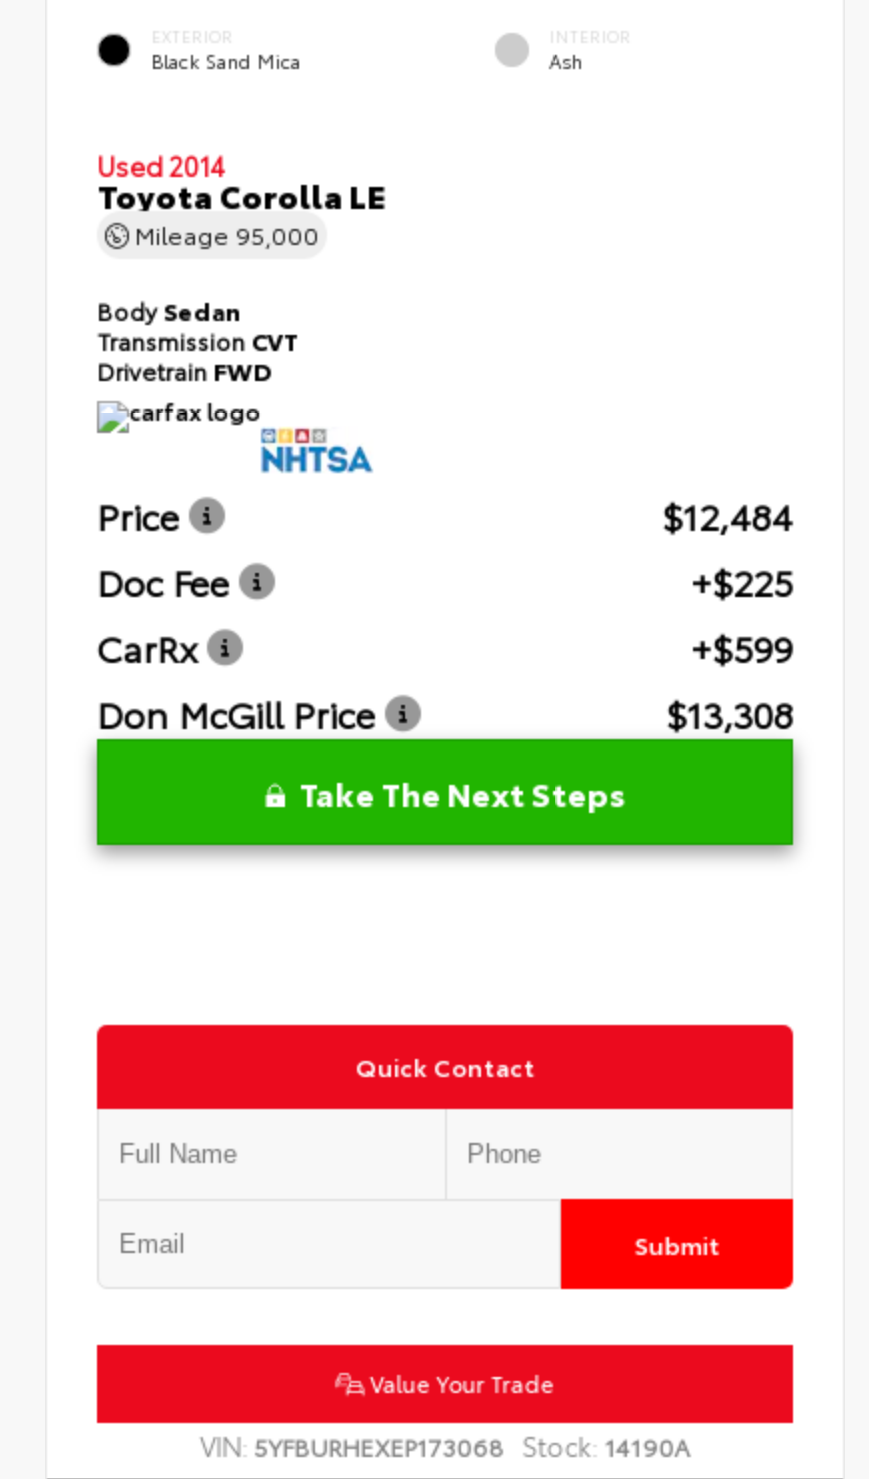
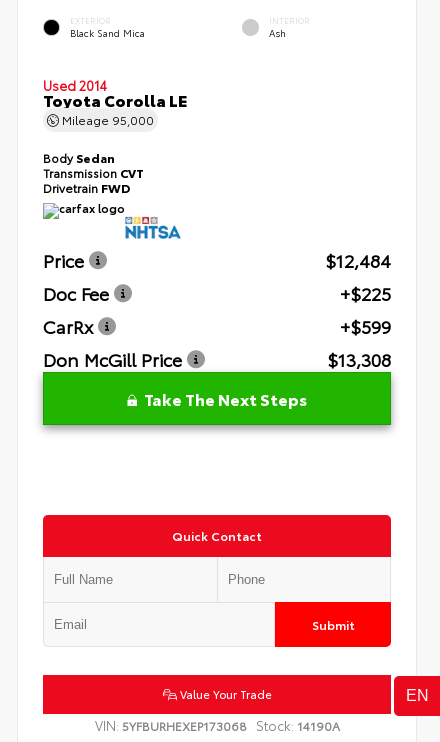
+ [image]
